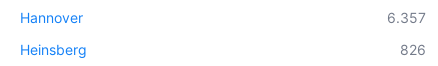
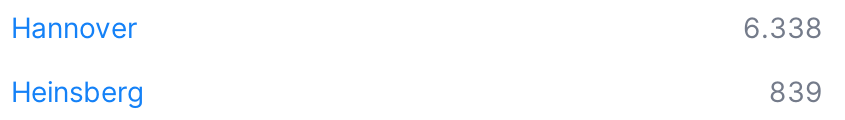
- 6.357
+ 6.338

- 826
+ 839
